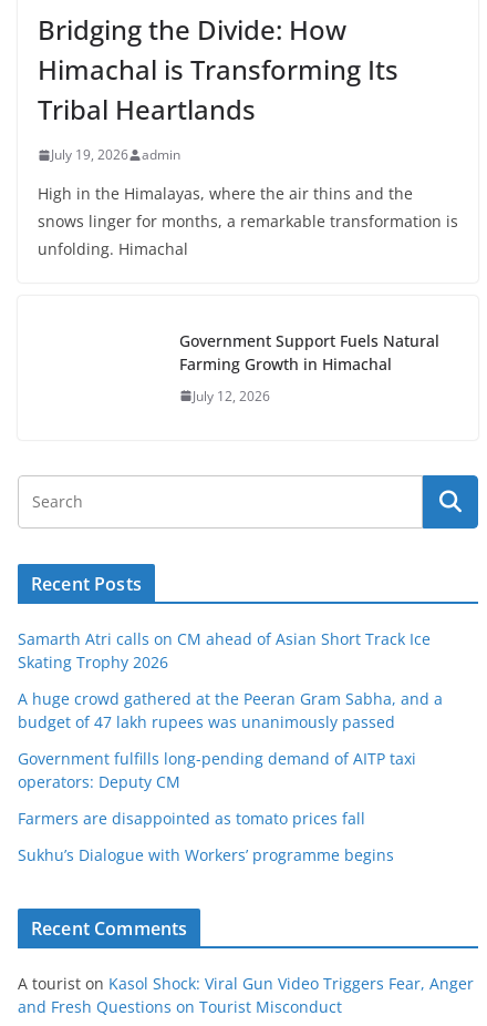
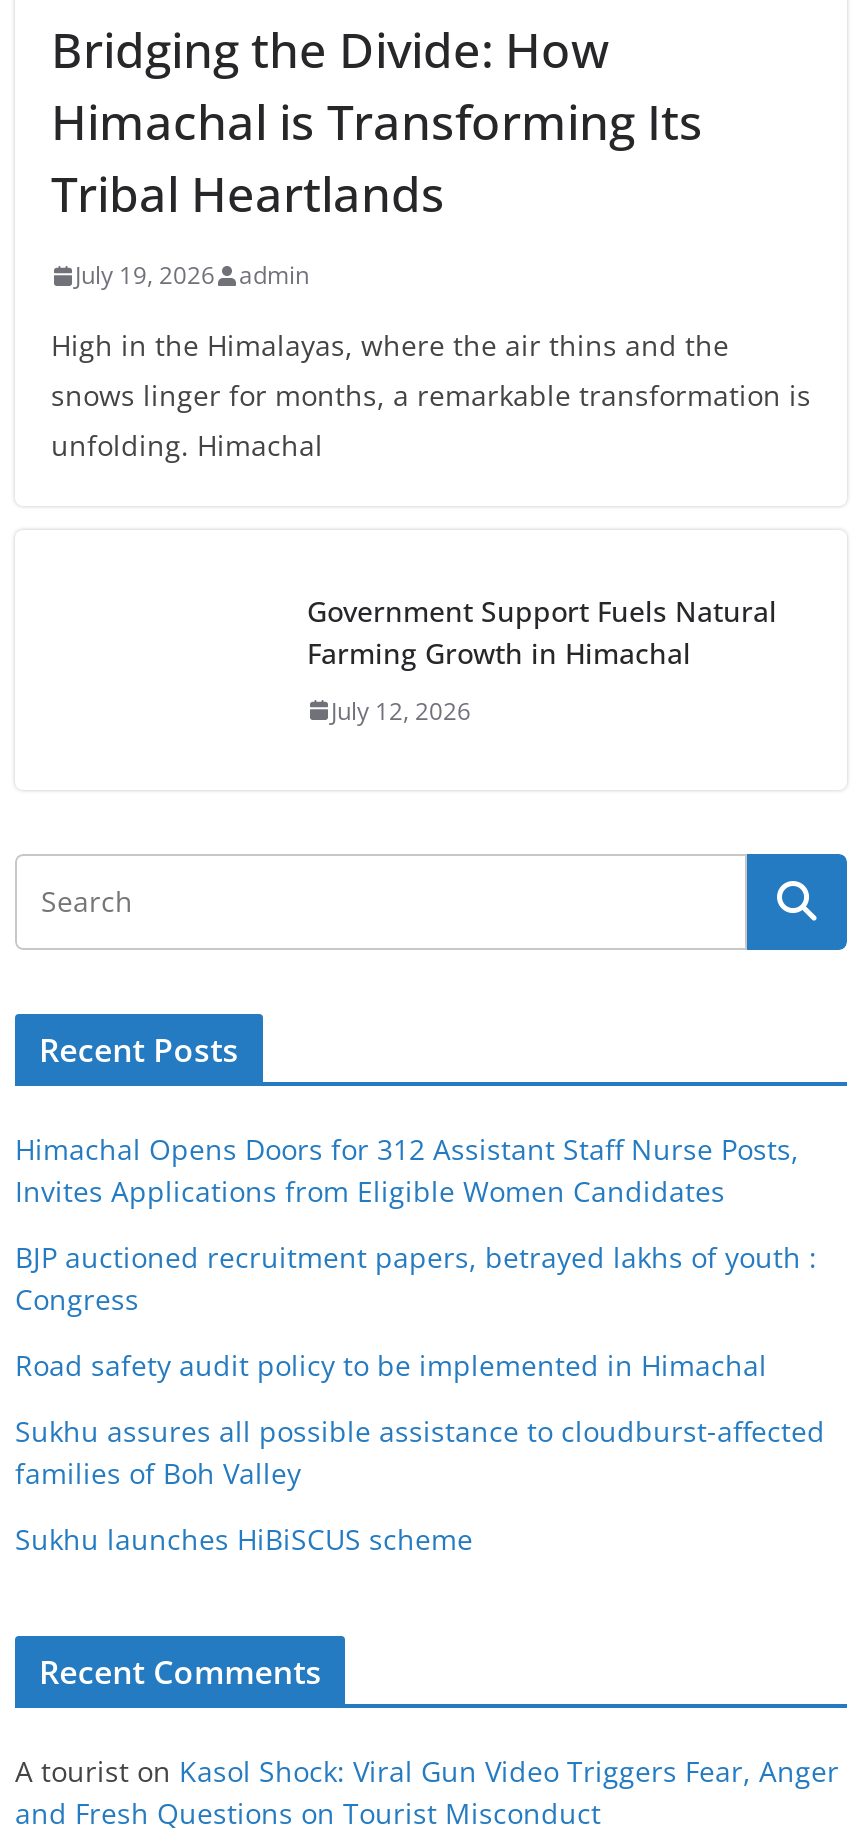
- Samarth Atri calls on CM ahead of Asian Short Track Ice
- Skating Trophy 2026
+ Himachal Opens Doors for 312 Assistant Staff Nurse Posts,
+ Invites Applications from Eligible Women Candidates

- A huge crowd gathered at the Peeran Gram Sabha, and a
- budget of 47 lakh rupees was unanimously passed
+ BJP auctioned recruitment papers, betrayed lakhs of youth :
+ Congress

- Government fulfills long-pending demand of AITP taxi
- operators: Deputy CM
+ Road safety audit policy to be implemented in Himachal

- Farmers are disappointed as tomato prices fall
+ Sukhu assures all possible assistance to cloudburst-affected
+ families of Boh Valley

- Sukhu’s Dialogue with Workers’ programme begins
+ Sukhu launches HiBiSCUS scheme
